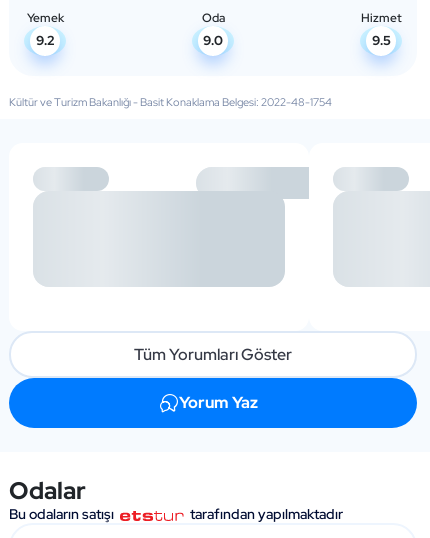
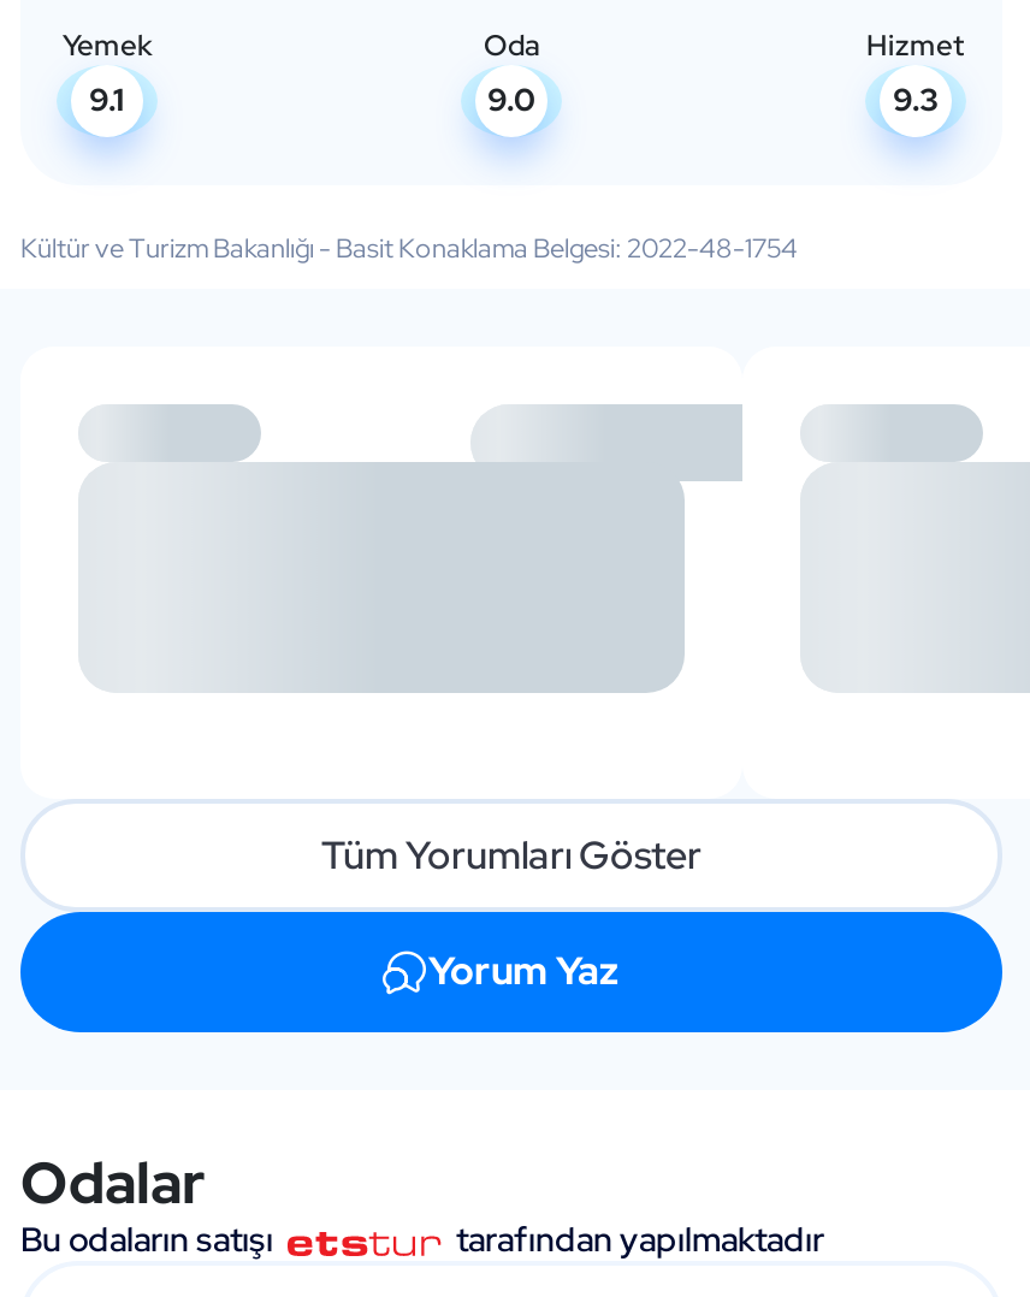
- 9.2
+ 9.1

- 9.5
+ 9.3
